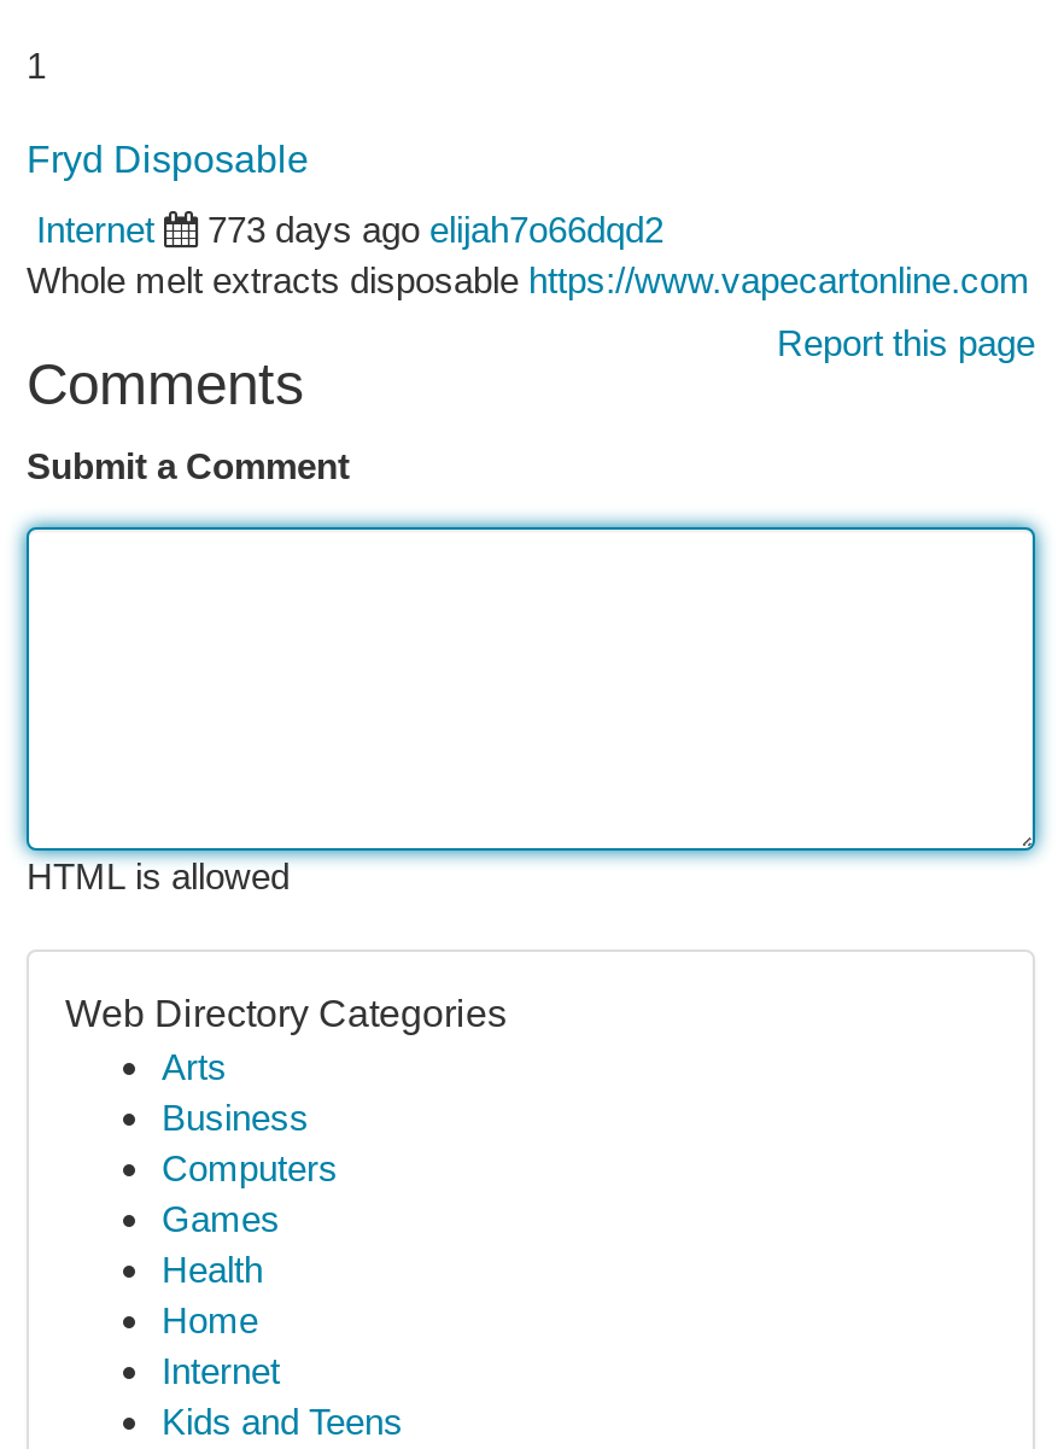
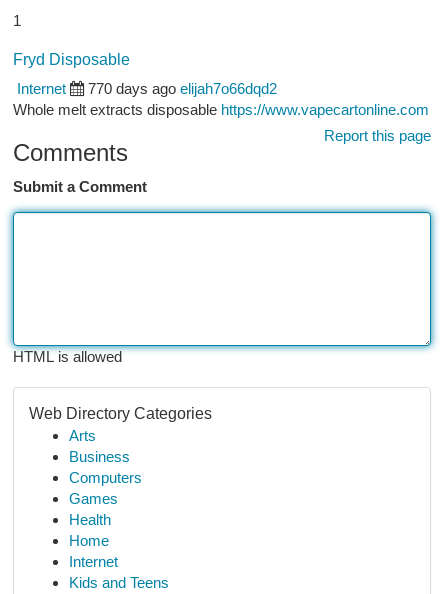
- 773 days ago elijah7o66dqd2
+ 770 days ago elijah7o66dqd2
